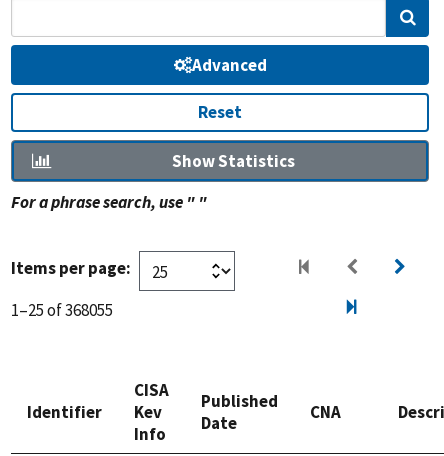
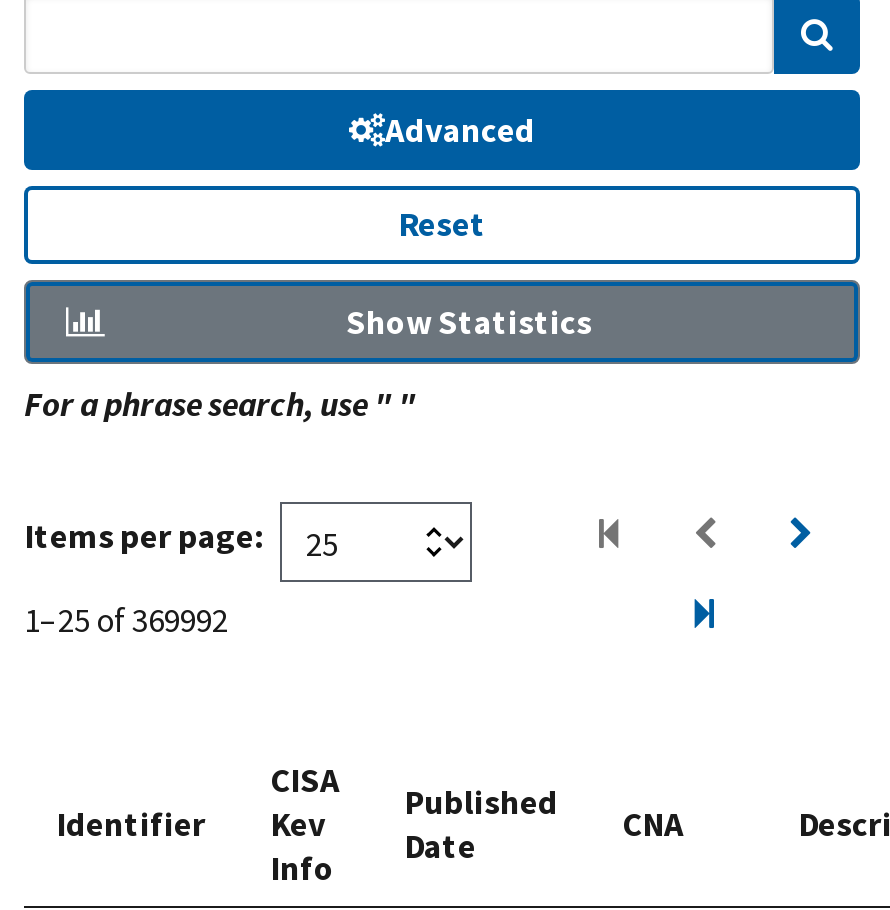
- 1–25 of 368055
+ 1–25 of 369992
